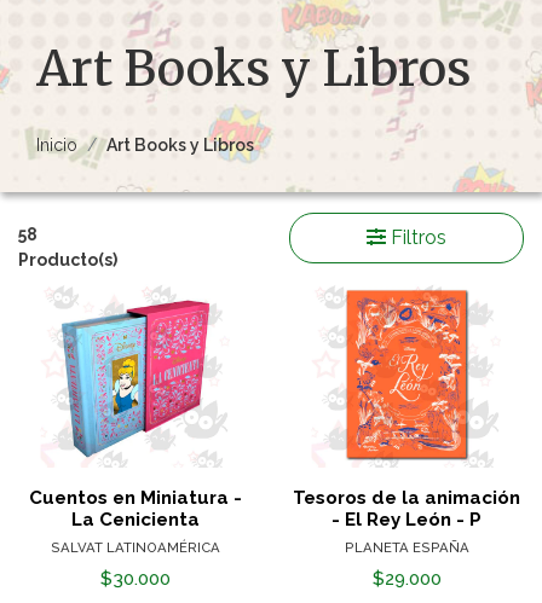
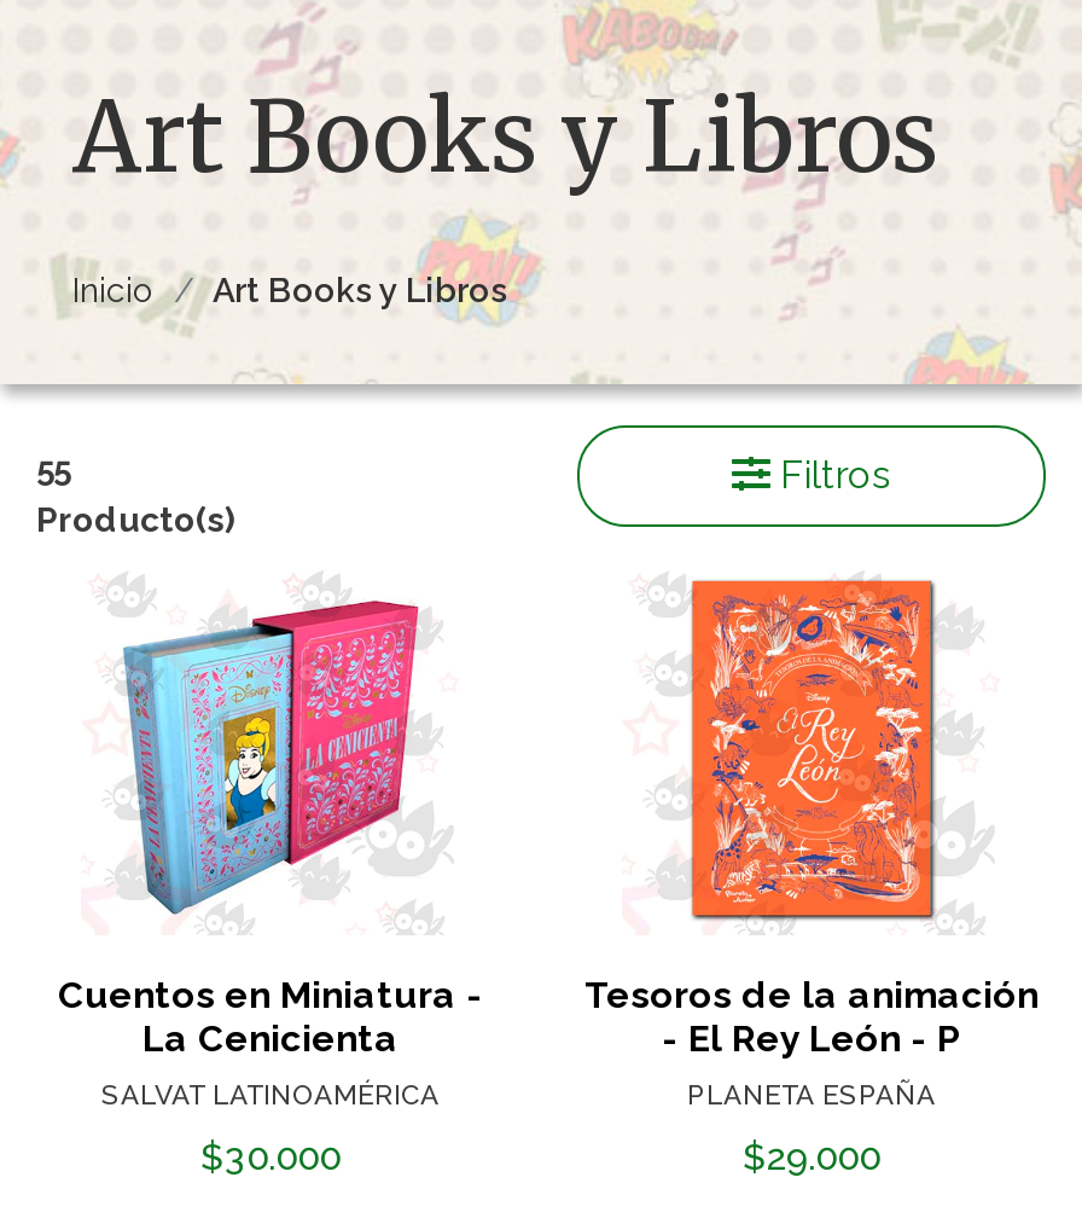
- 58
+ 55
